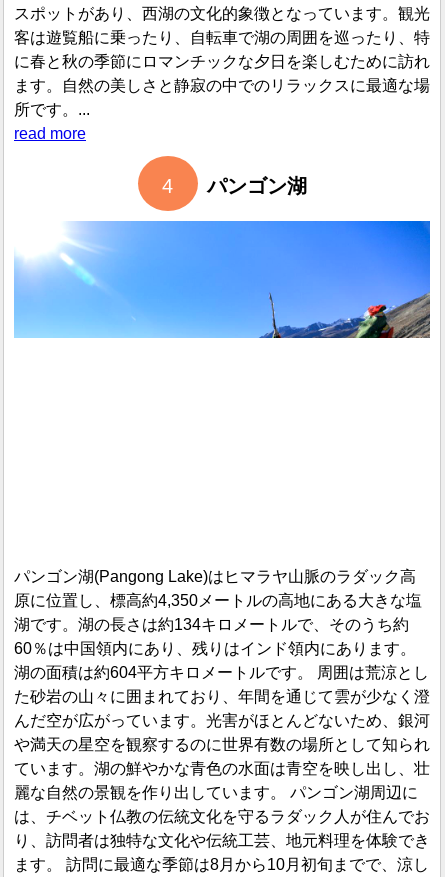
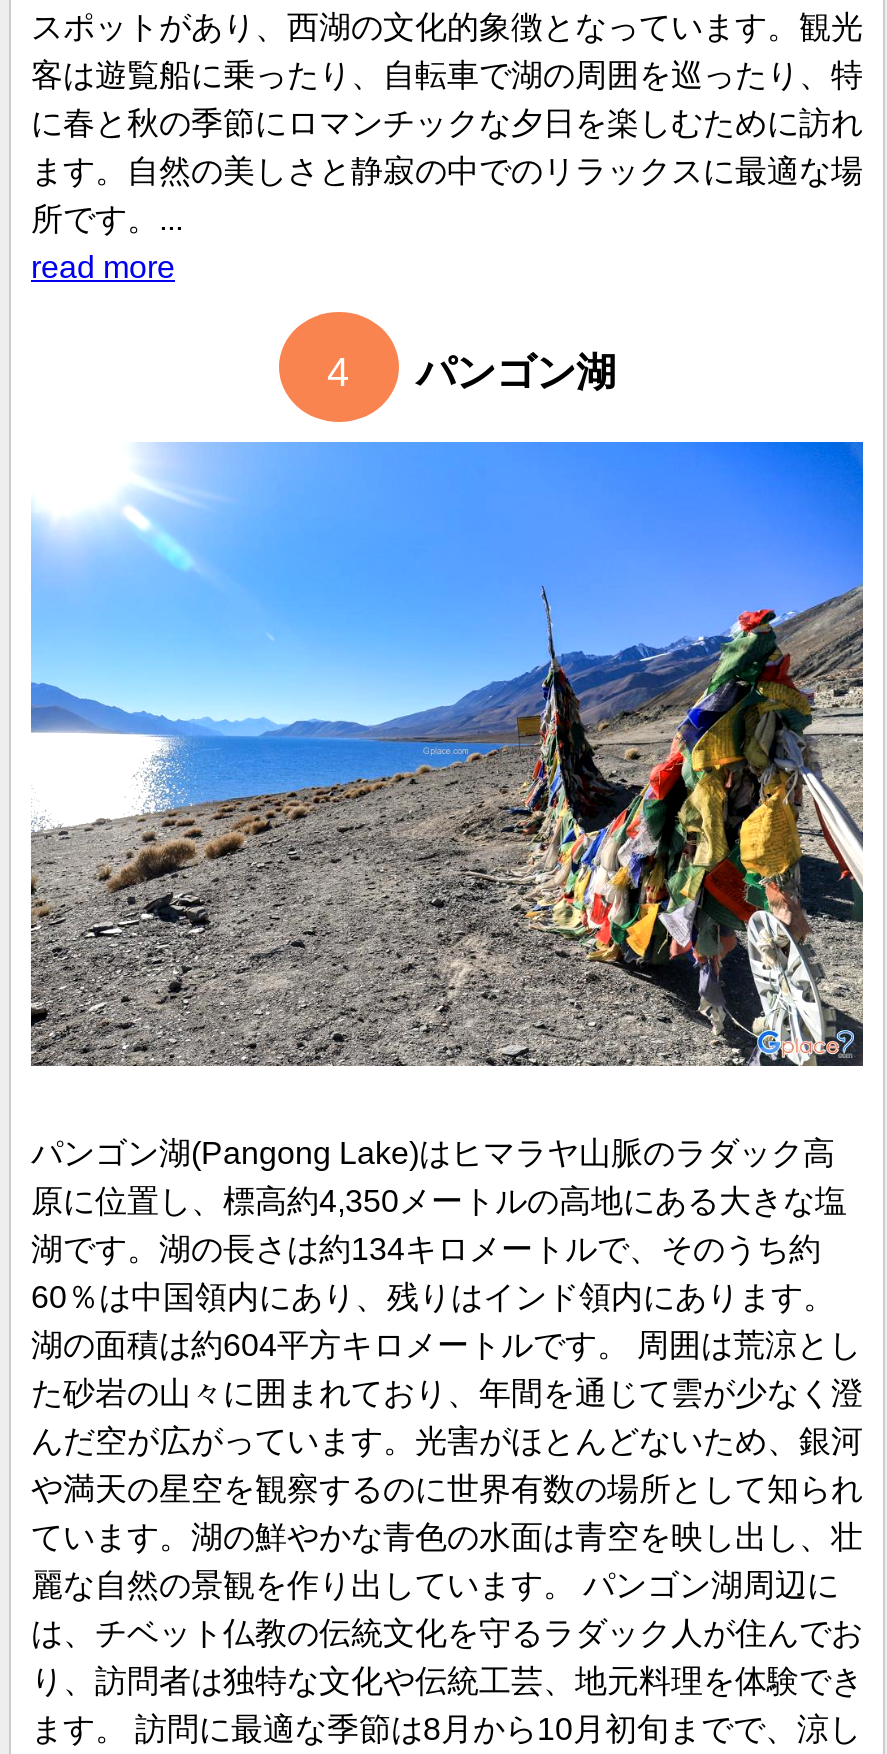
+ [image]
